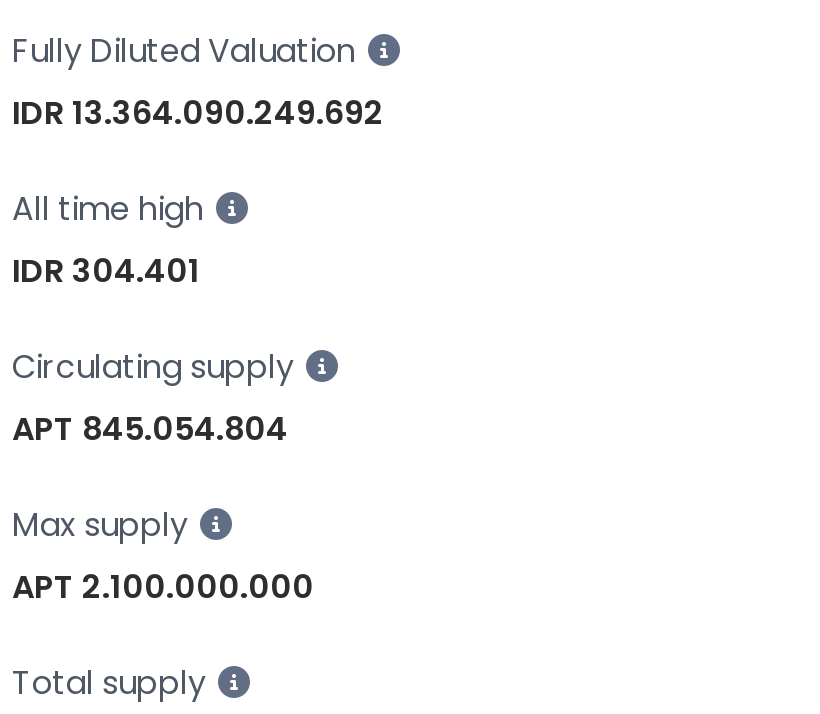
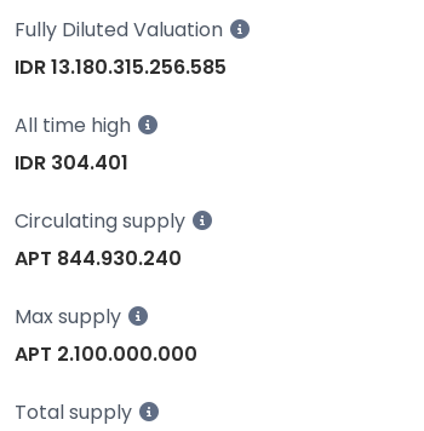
- IDR 13.364.090.249.692
+ IDR 13.180.315.256.585

- APT 845.054.804
+ APT 844.930.240
